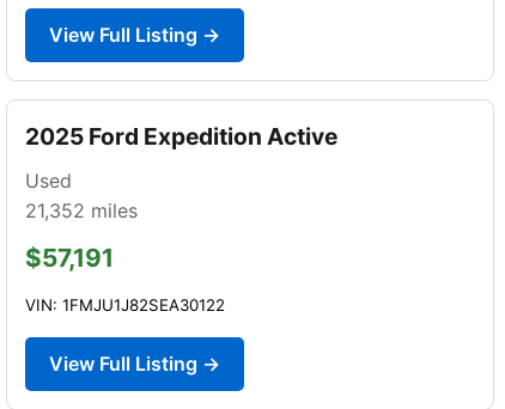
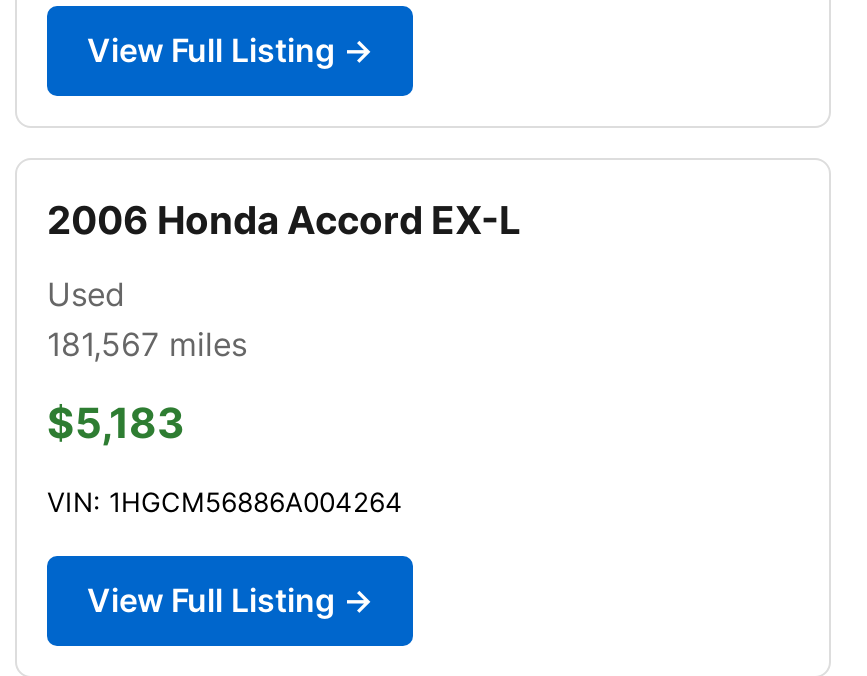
- 2025 Ford Expedition Active
+ 2006 Honda Accord EX-L

- 21,352 miles
+ 181,567 miles

- $57,191
+ $5,183

- VIN: 1FMJU1J82SEA30122
+ VIN: 1HGCM56886A004264
